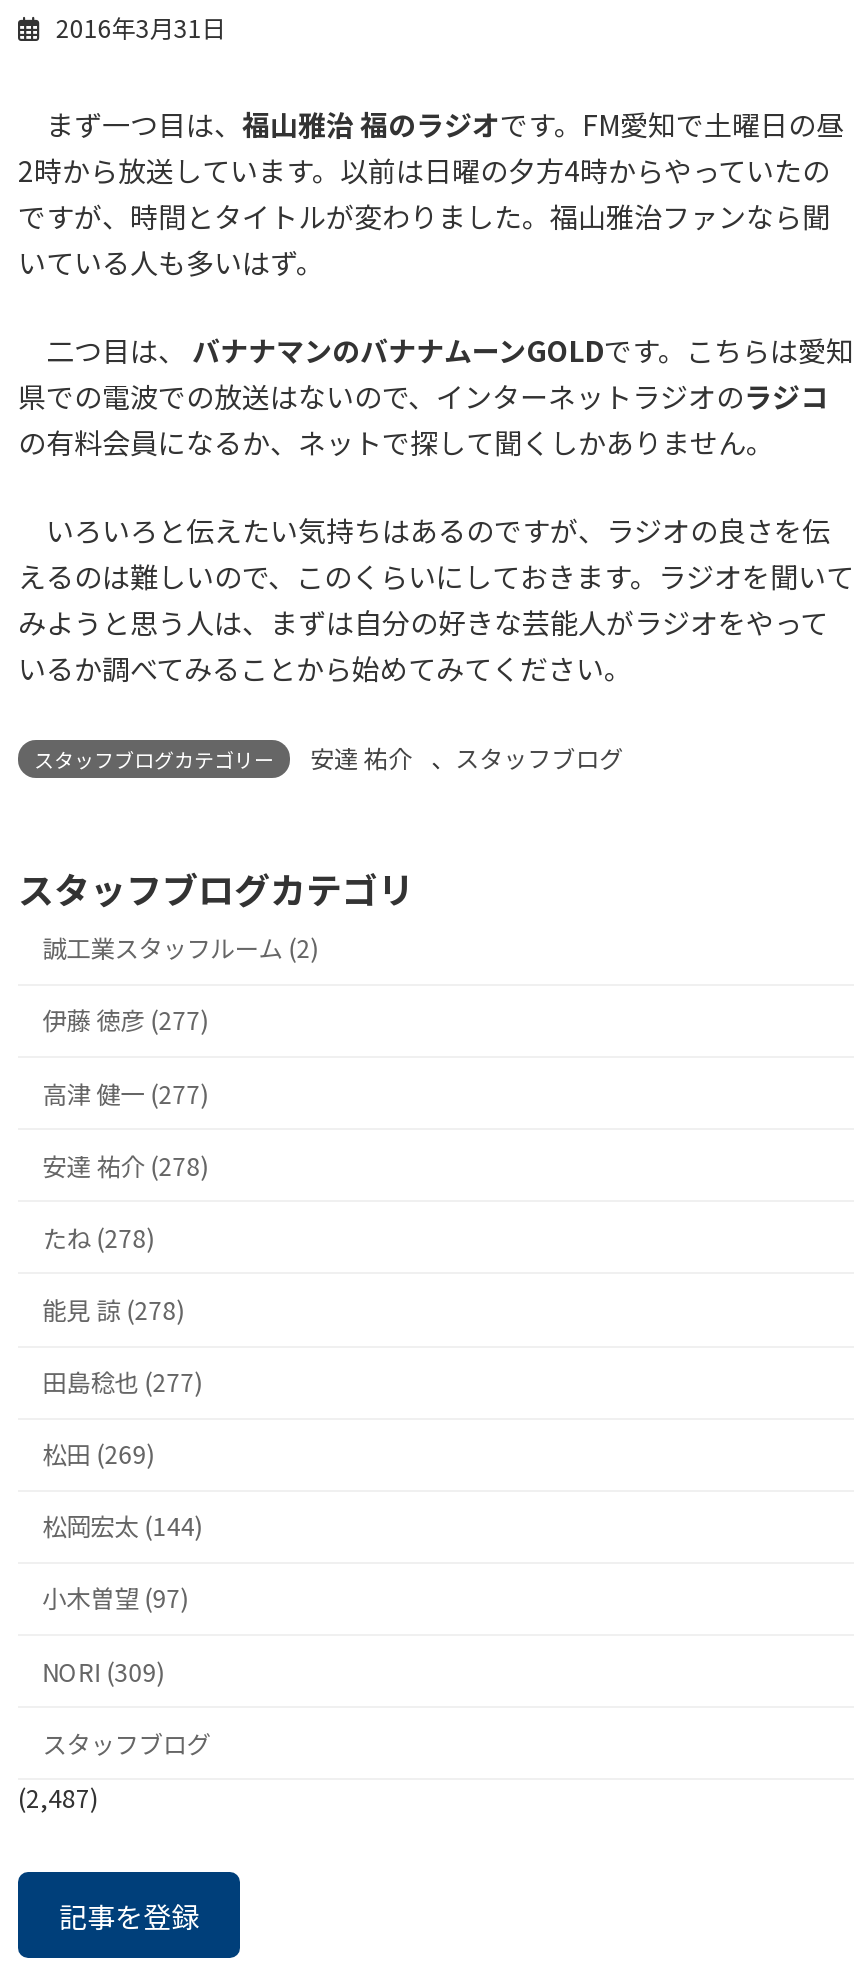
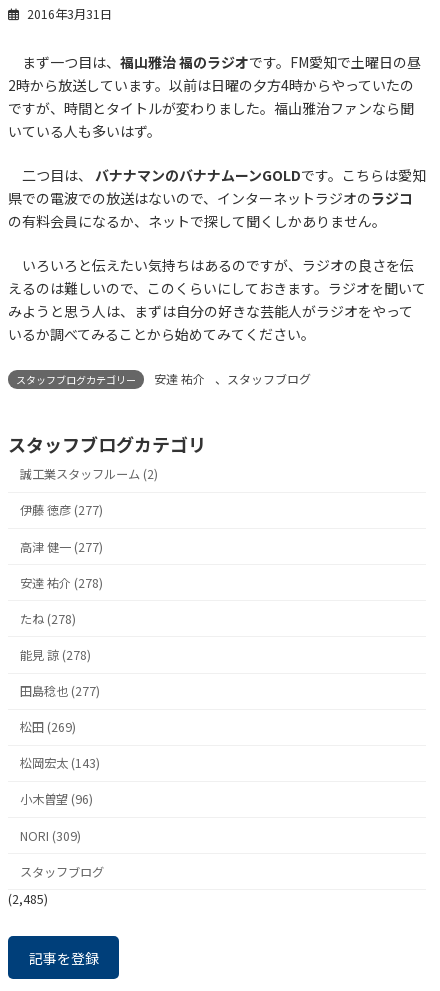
- 松岡宏太 (144)
+ 松岡宏太 (143)

- 小木曽望 (97)
+ 小木曽望 (96)

- (2,487)
+ (2,485)
